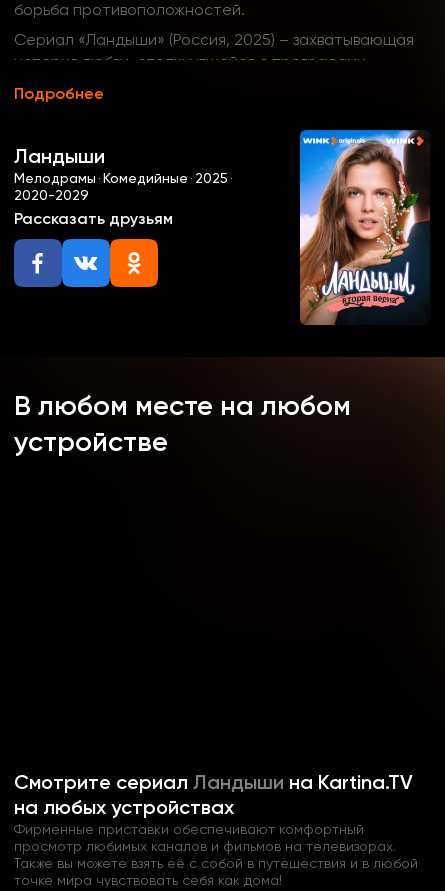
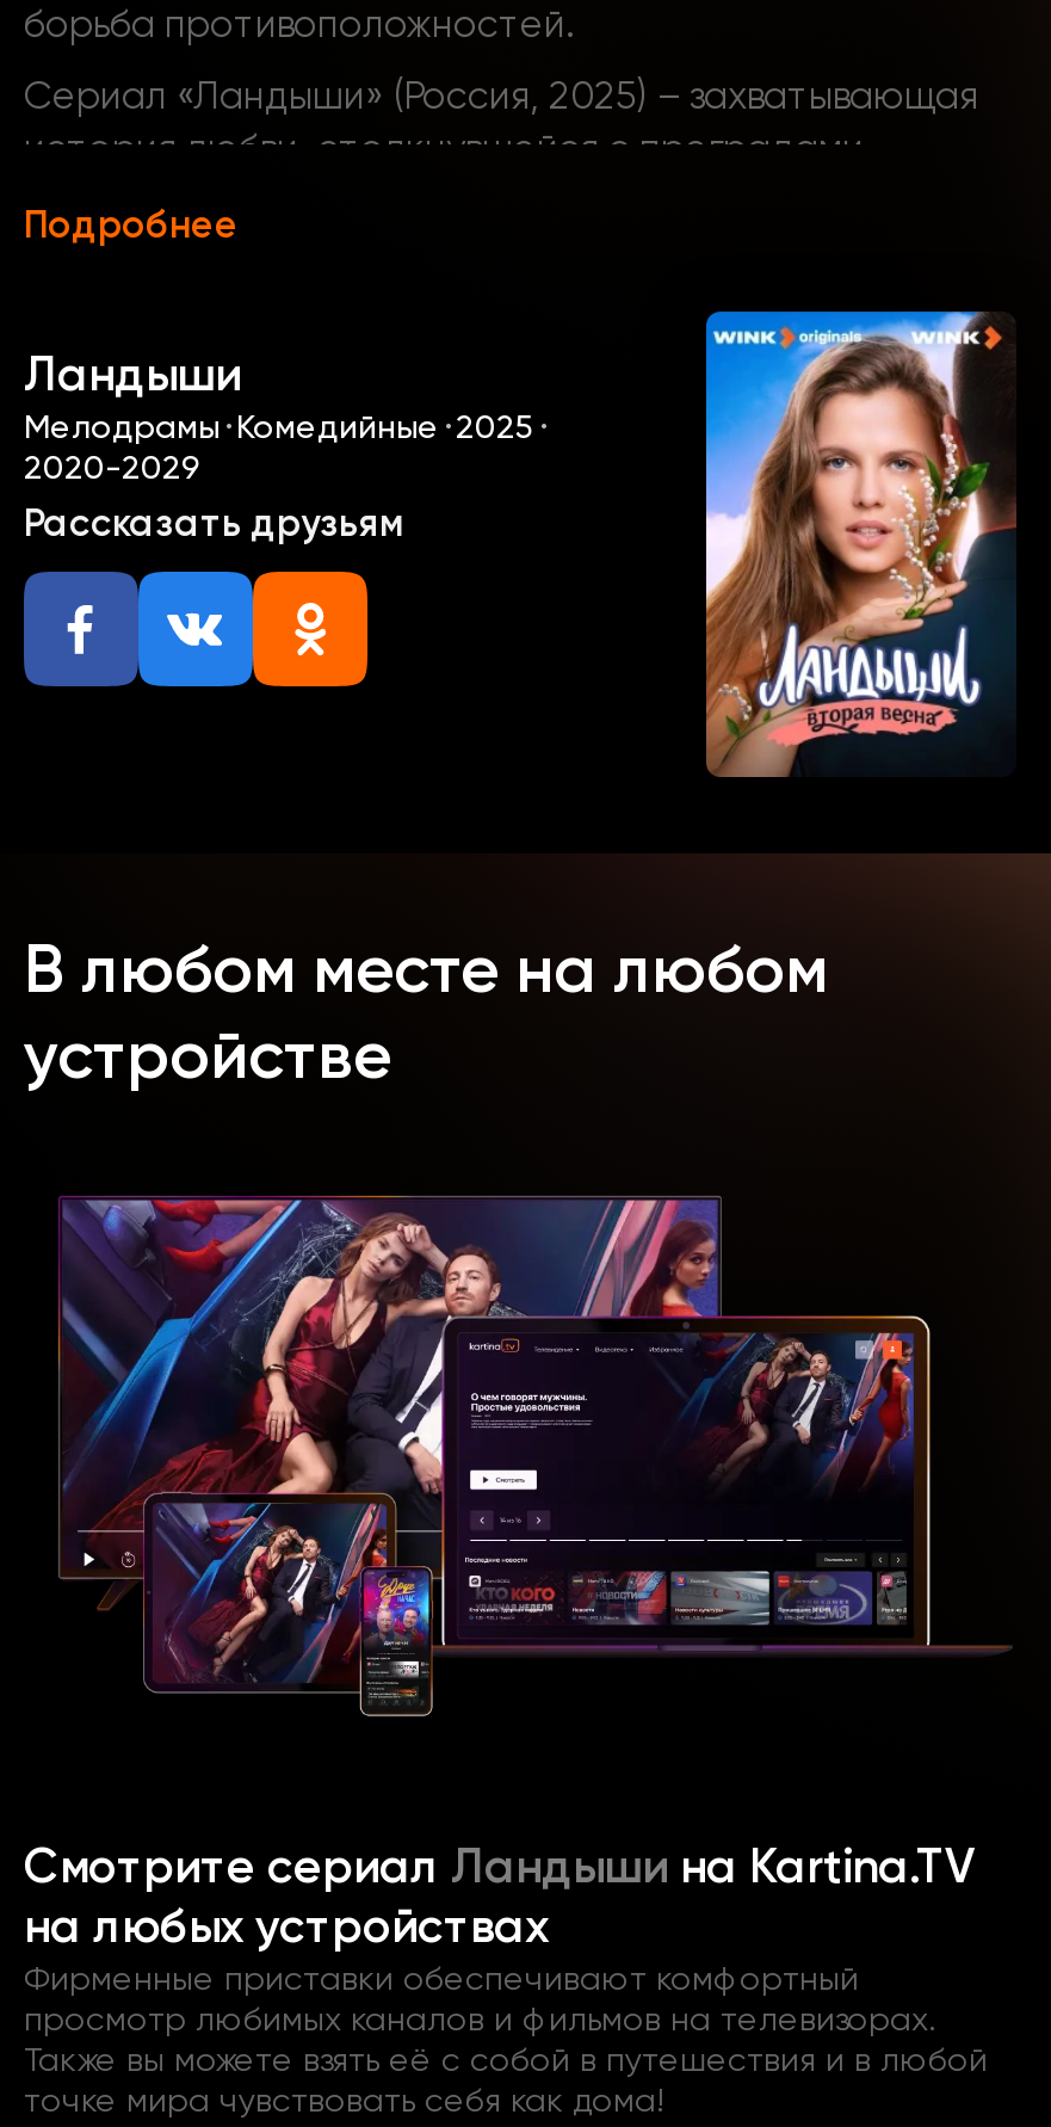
+ [image]
